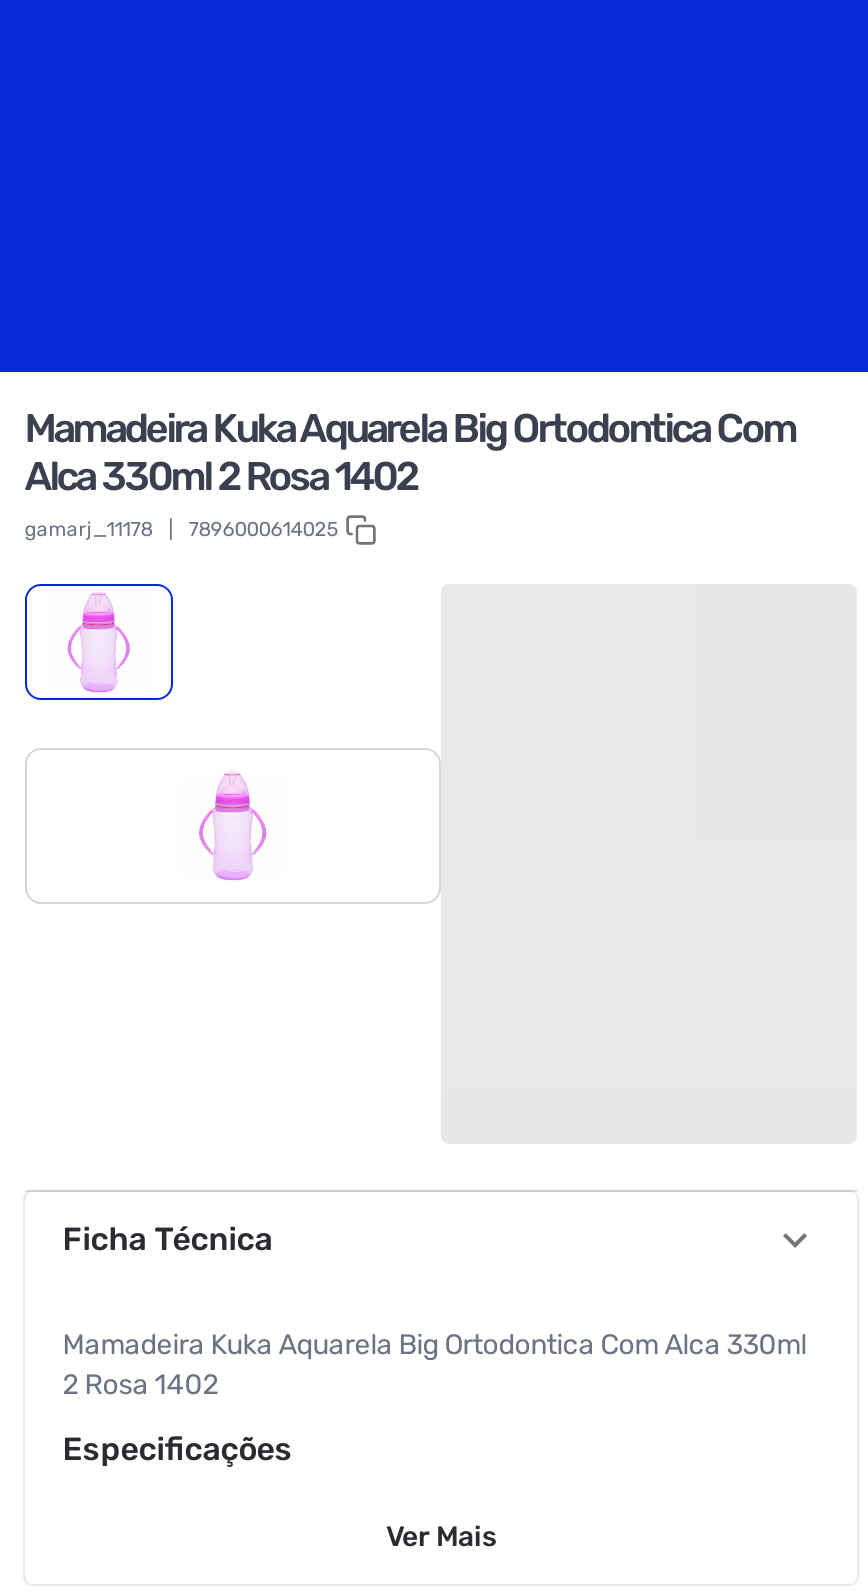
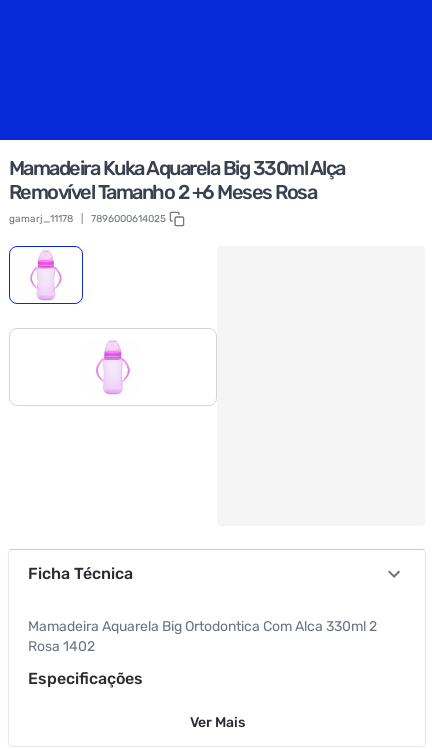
- Mamadeira Kuka Aquarela Big Ortodontica Com
- Alca 330ml 2 Rosa 1402
+ Mamadeira Kuka Aquarela Big 330ml Alça
+ Removível Tamanho 2 +6 Meses Rosa

- Mamadeira Kuka Aquarela Big Ortodontica Com Alca 330ml
- 2 Rosa 1402
+ Mamadeira Aquarela Big Ortodontica Com Alca 330ml 2
+ Rosa 1402
